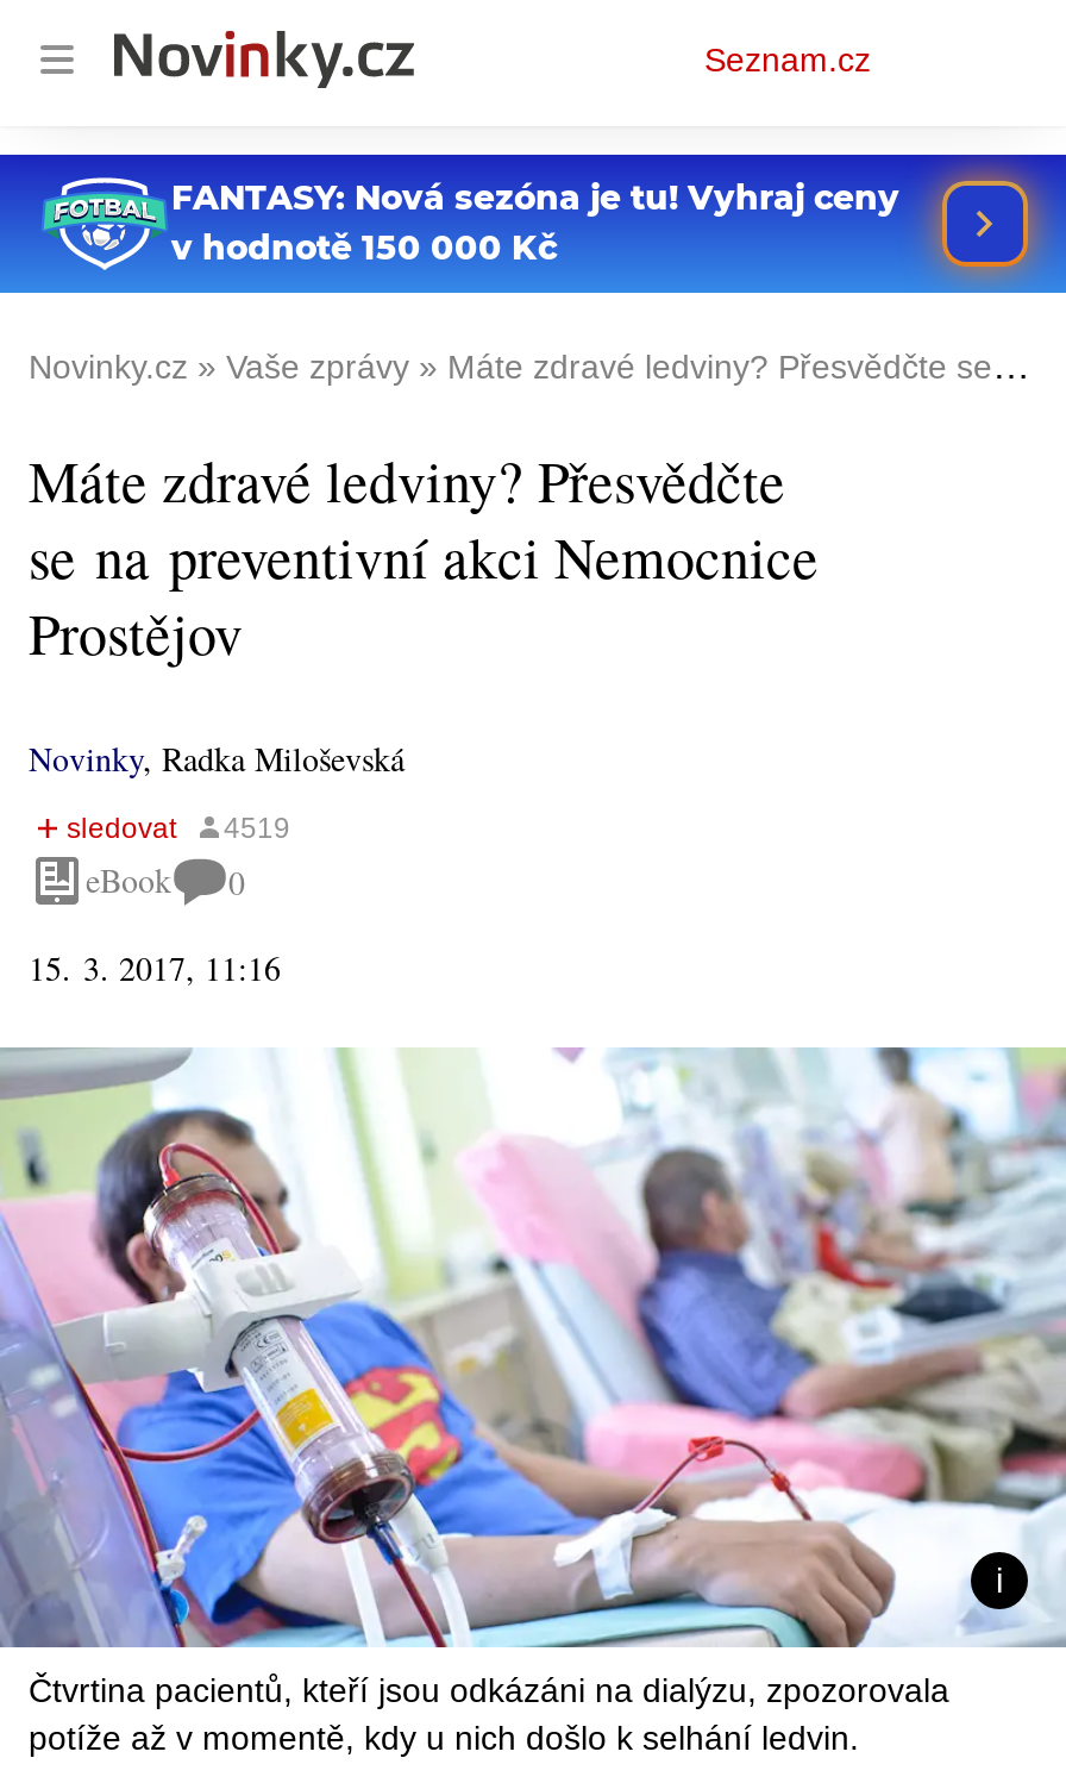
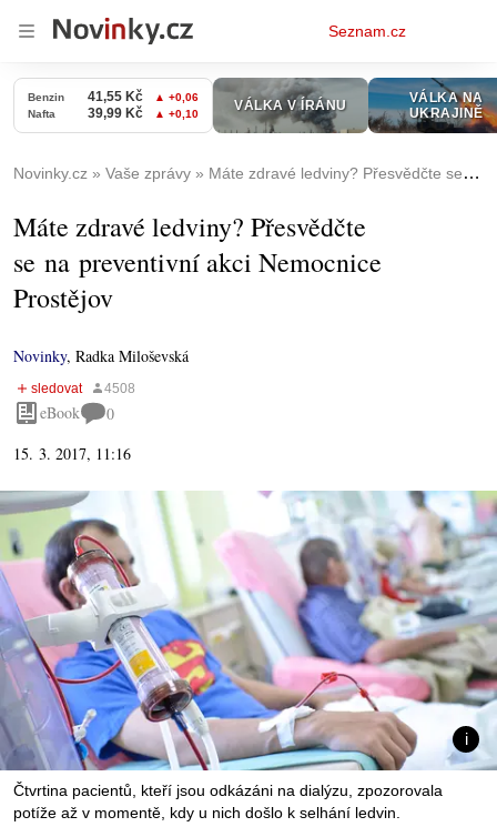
- [image]
+ [image]
